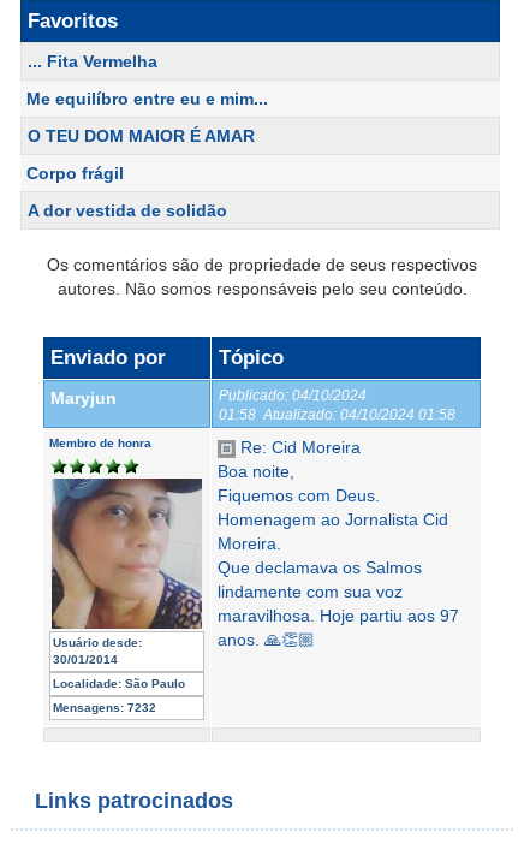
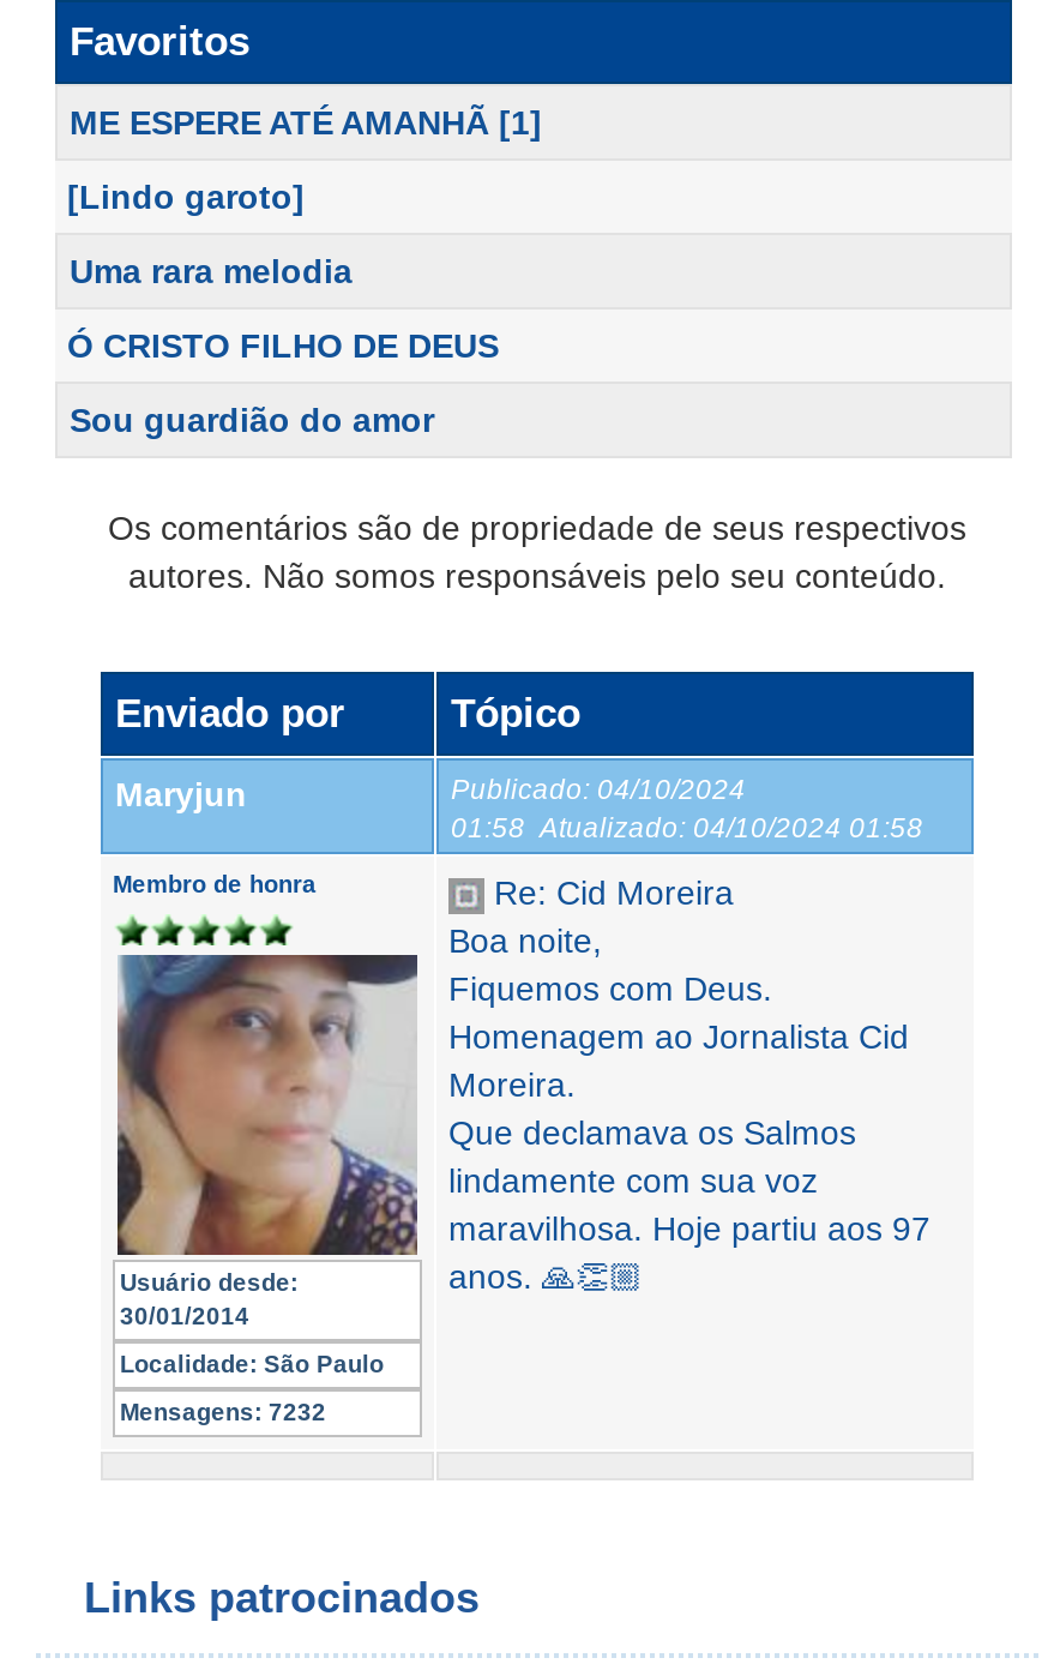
- ... Fita Vermelha
+ ME ESPERE ATÉ AMANHÃ [1]

- Me equilíbro entre eu e mim...
+ [Lindo garoto]

- O TEU DOM MAIOR É AMAR
+ Uma rara melodia

- Corpo frágil
+ Ó CRISTO FILHO DE DEUS

- A dor vestida de solidão
+ Sou guardião do amor
